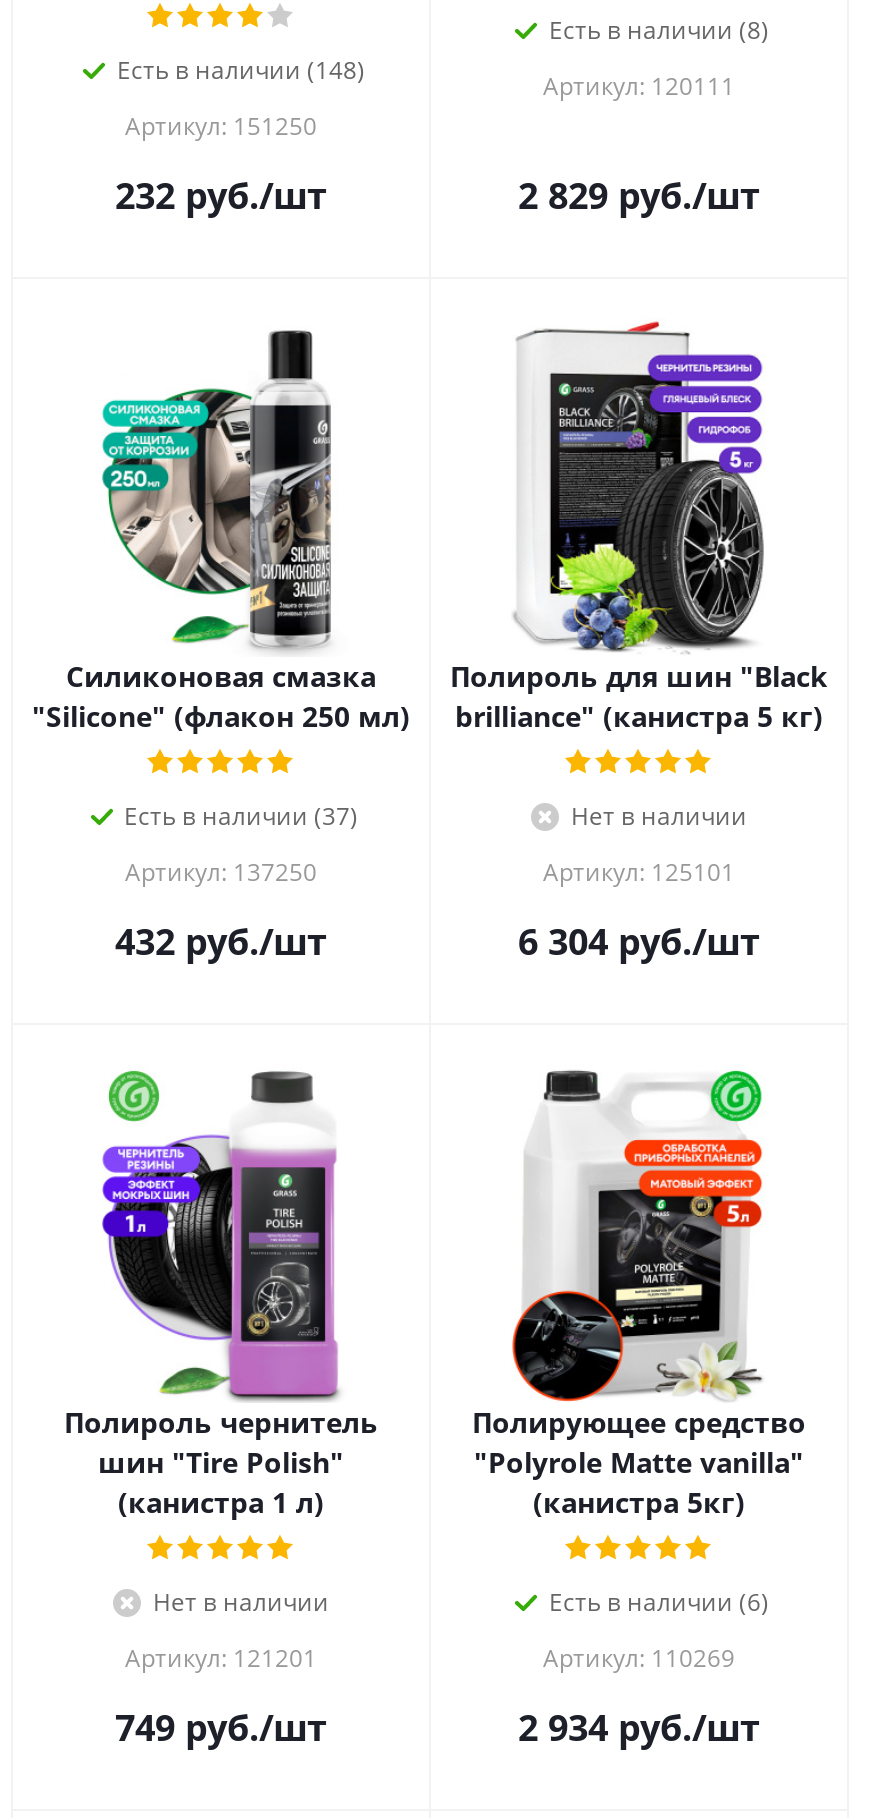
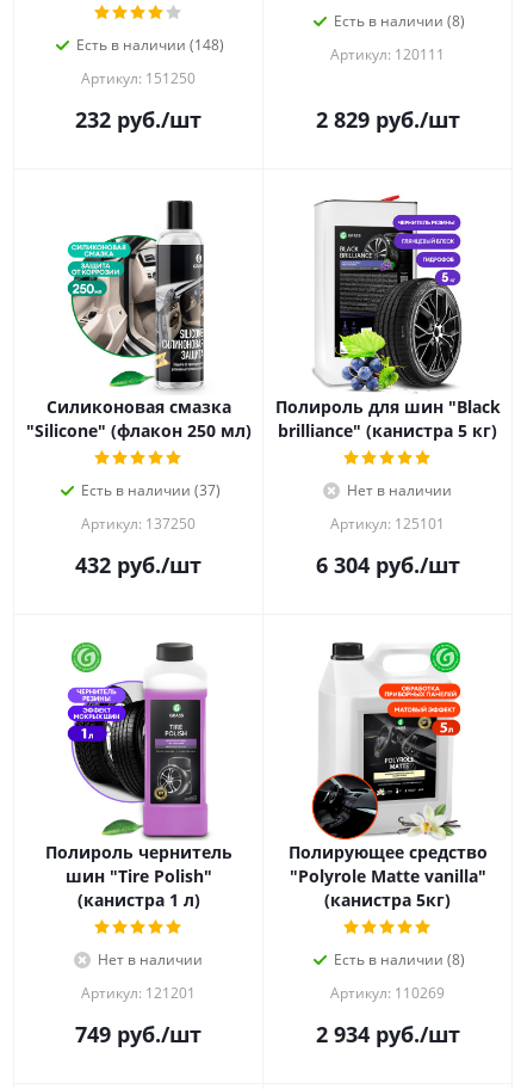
- Есть в наличии (6)
+ Есть в наличии (8)
